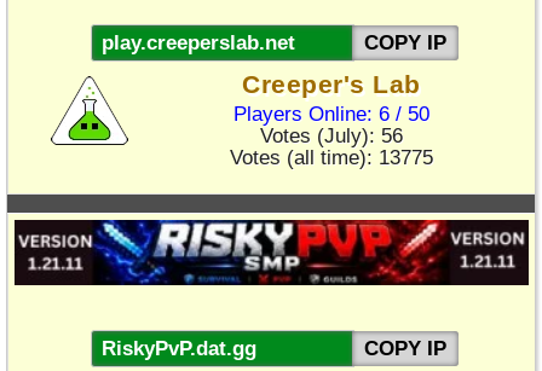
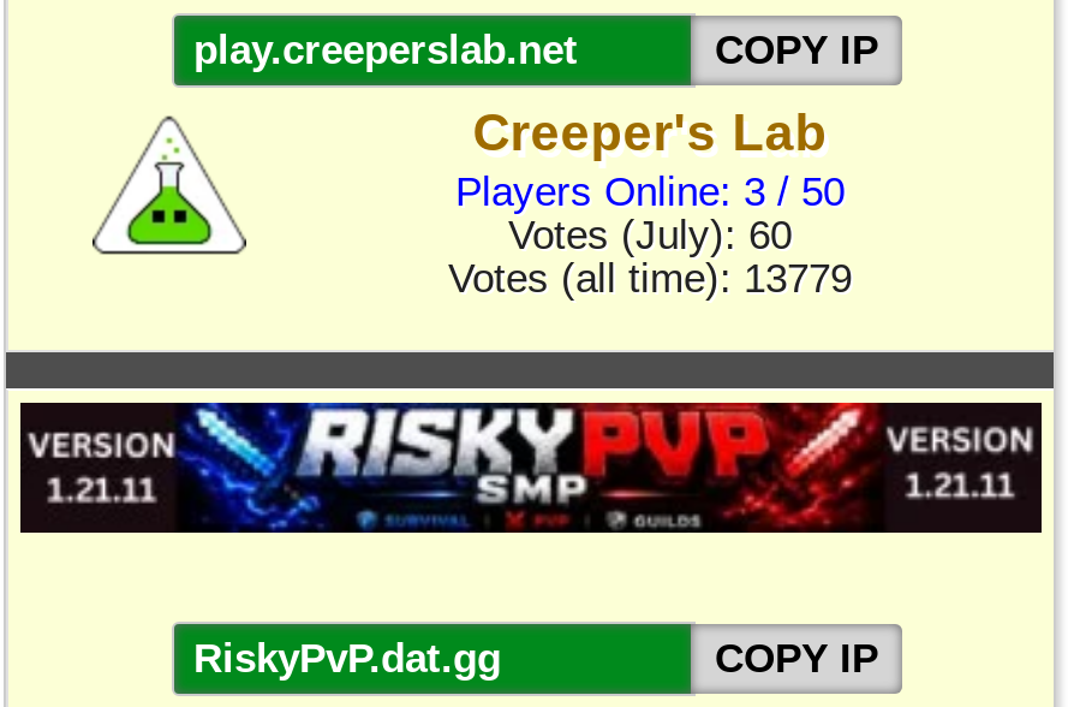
- Players Online: 6 / 50
+ Players Online: 3 / 50

- Votes (July): 56
+ Votes (July): 60

- Votes (all time): 13775
+ Votes (all time): 13779
